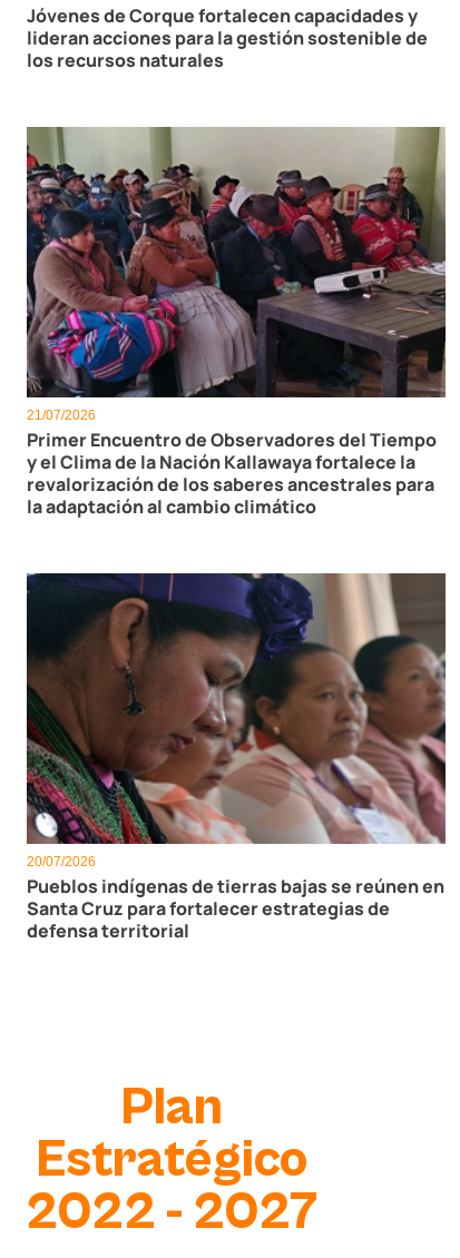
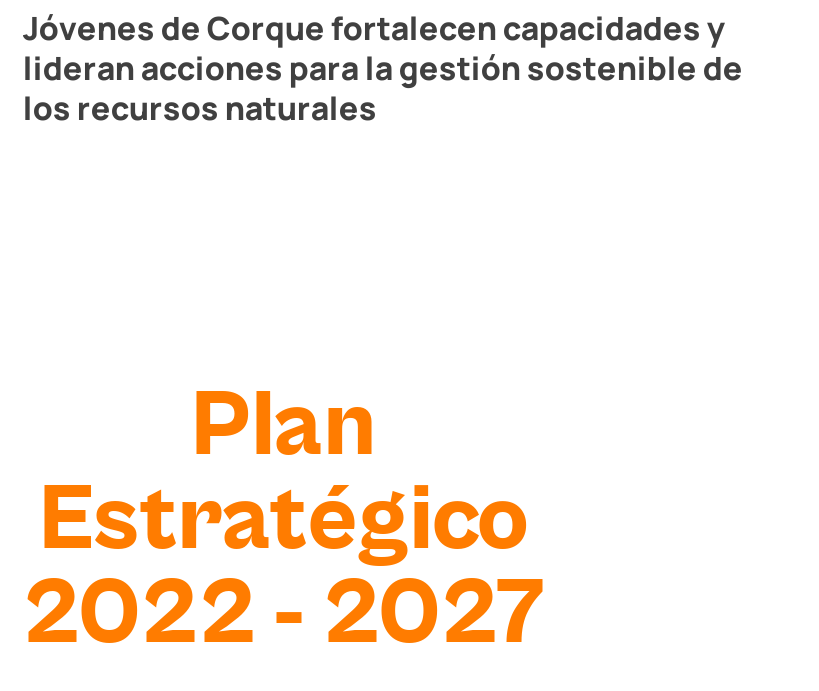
- [image]
- 21/07/2026
- Primer Encuentro de Observadores del Tiempo
- y el Clima de la Nación Kallawaya fortalece la
- revalorización de los saberes ancestrales para
- la adaptación al cambio climático

- [image]
- 20/07/2026
- Pueblos indígenas de tierras bajas se reúnen en
- Santa Cruz para fortalecer estrategias de
- defensa territorial
